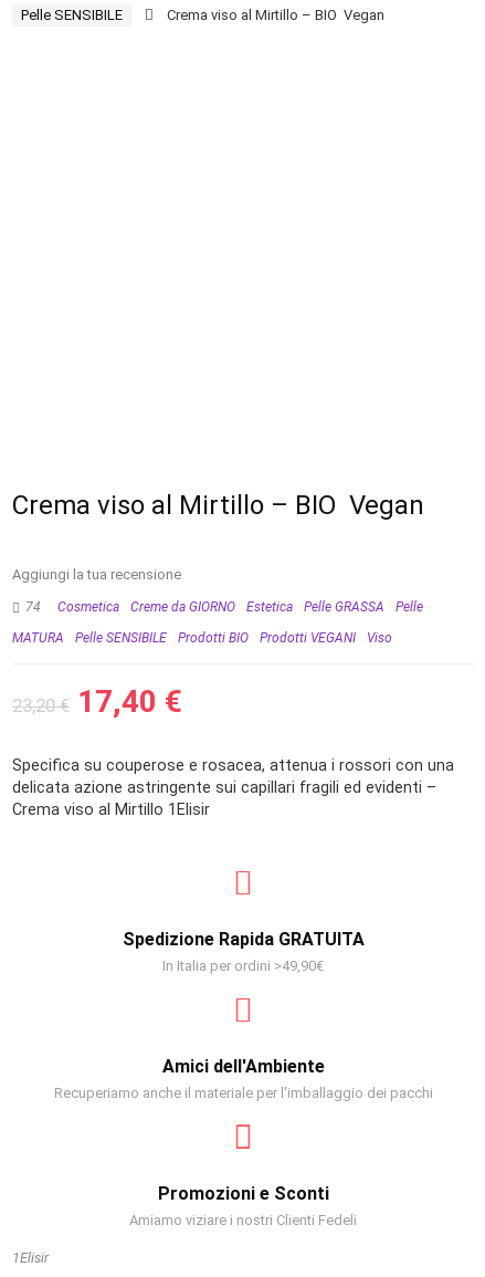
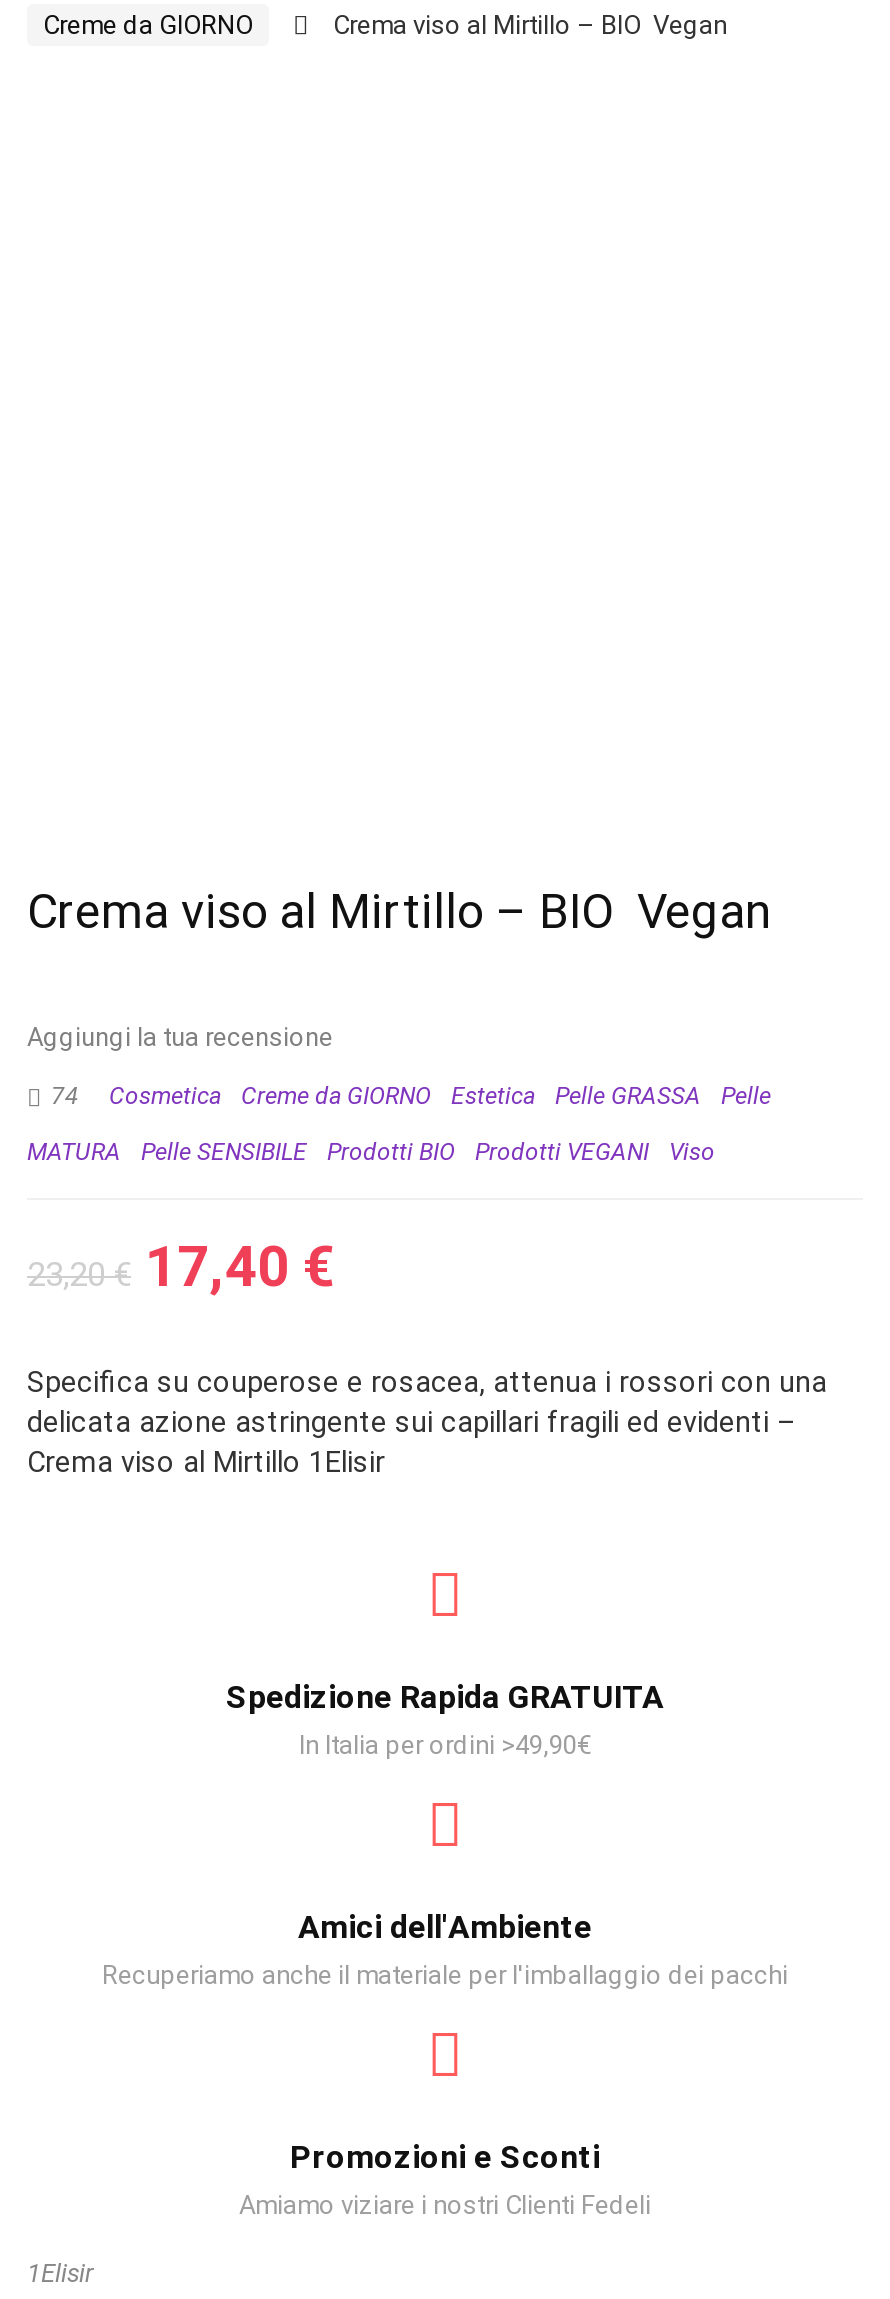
- Pelle SENSIBILE
+ Creme da GIORNO
